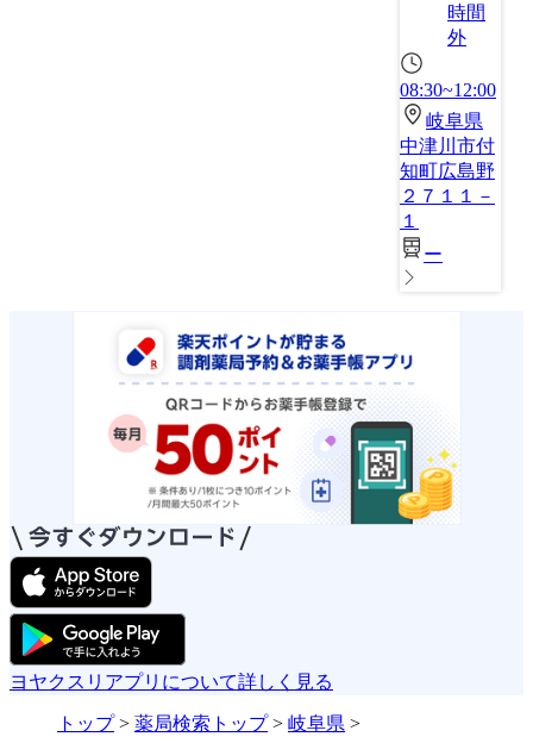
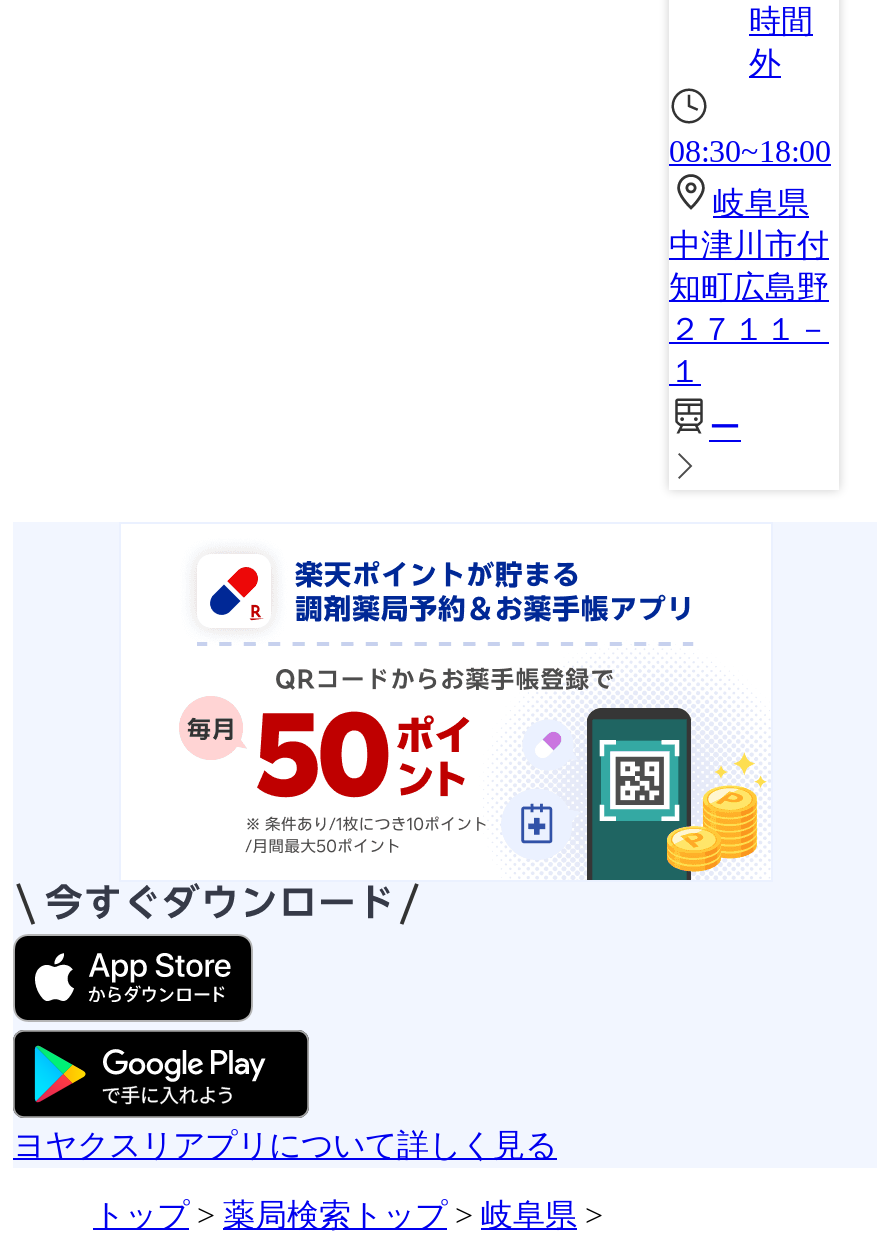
- 08:30~12:00
+ 08:30~18:00
